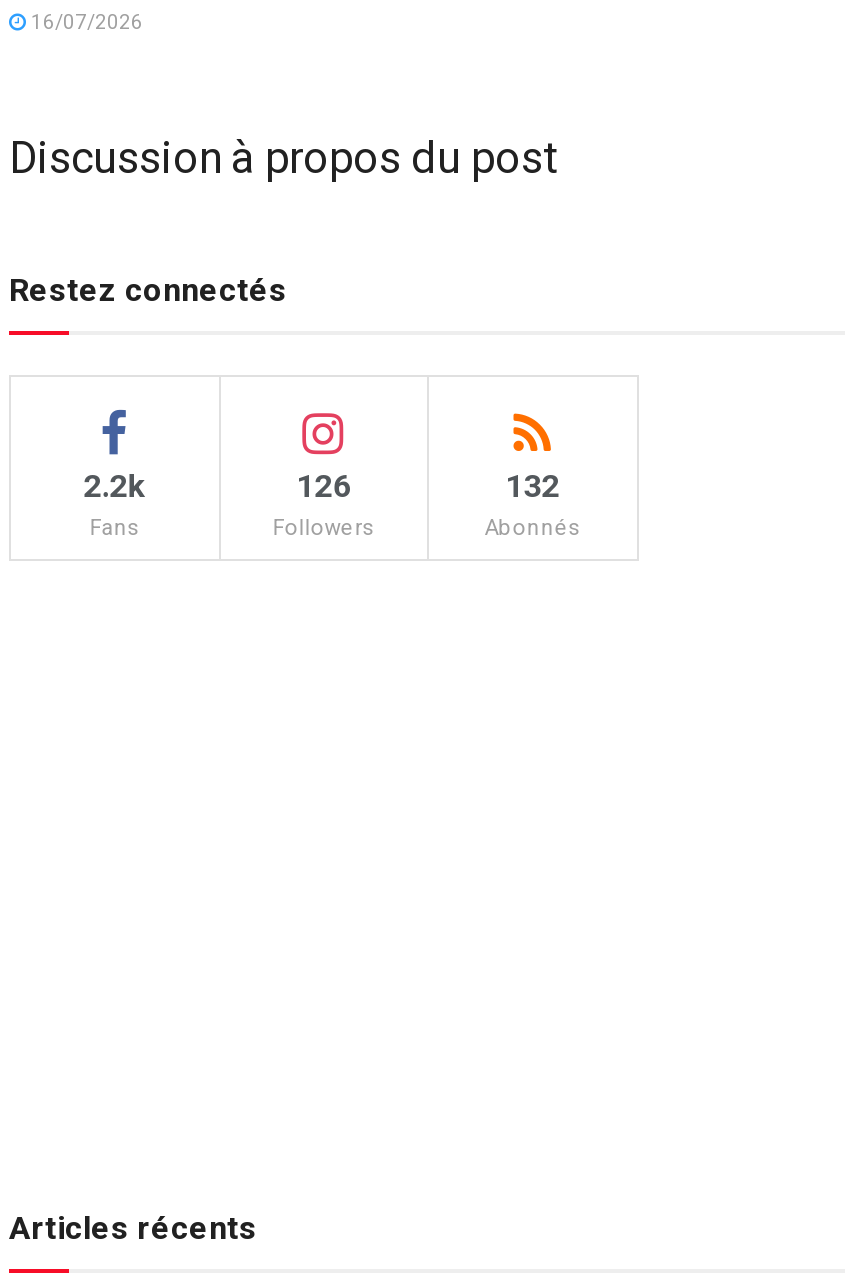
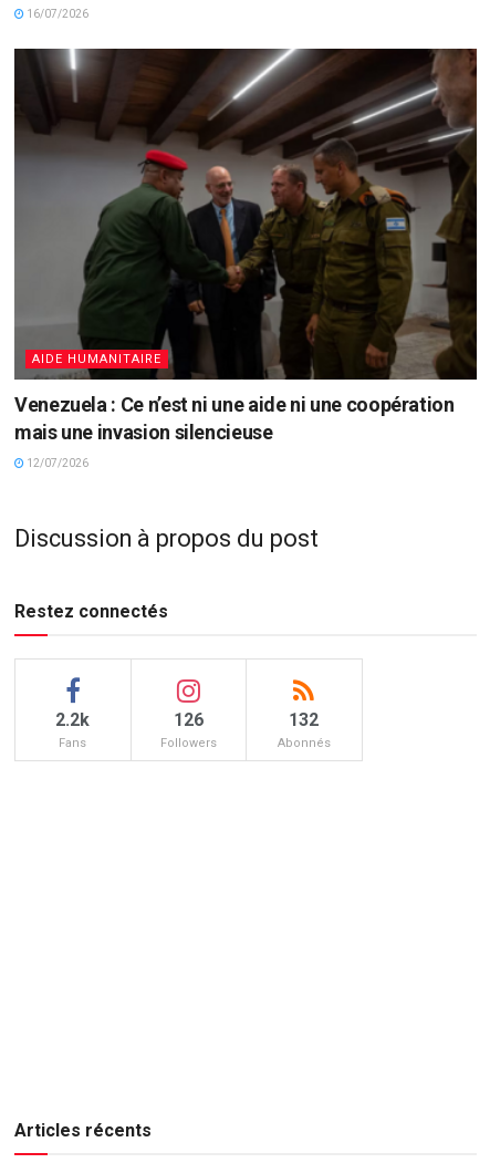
+ [image]
+ AIDE HUMANITAIRE
+ Venezuela : Ce n’est ni une aide ni une coopération
+ mais une invasion silencieuse
+ 12/07/2026
